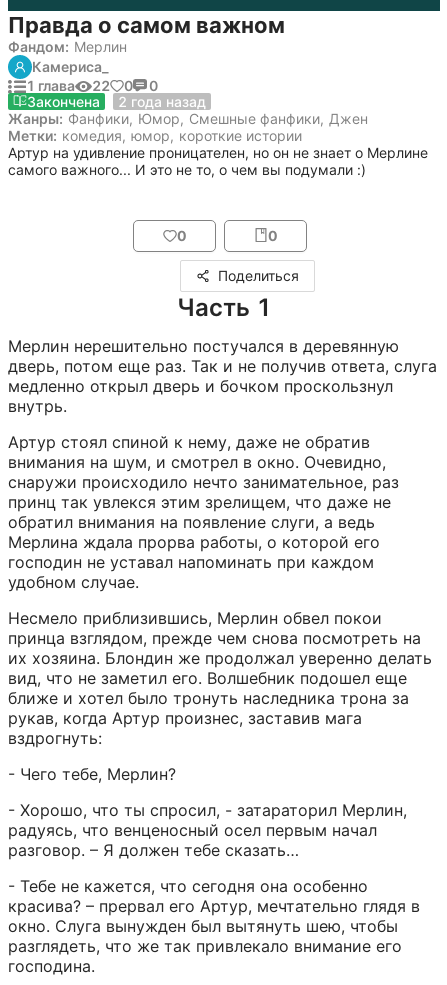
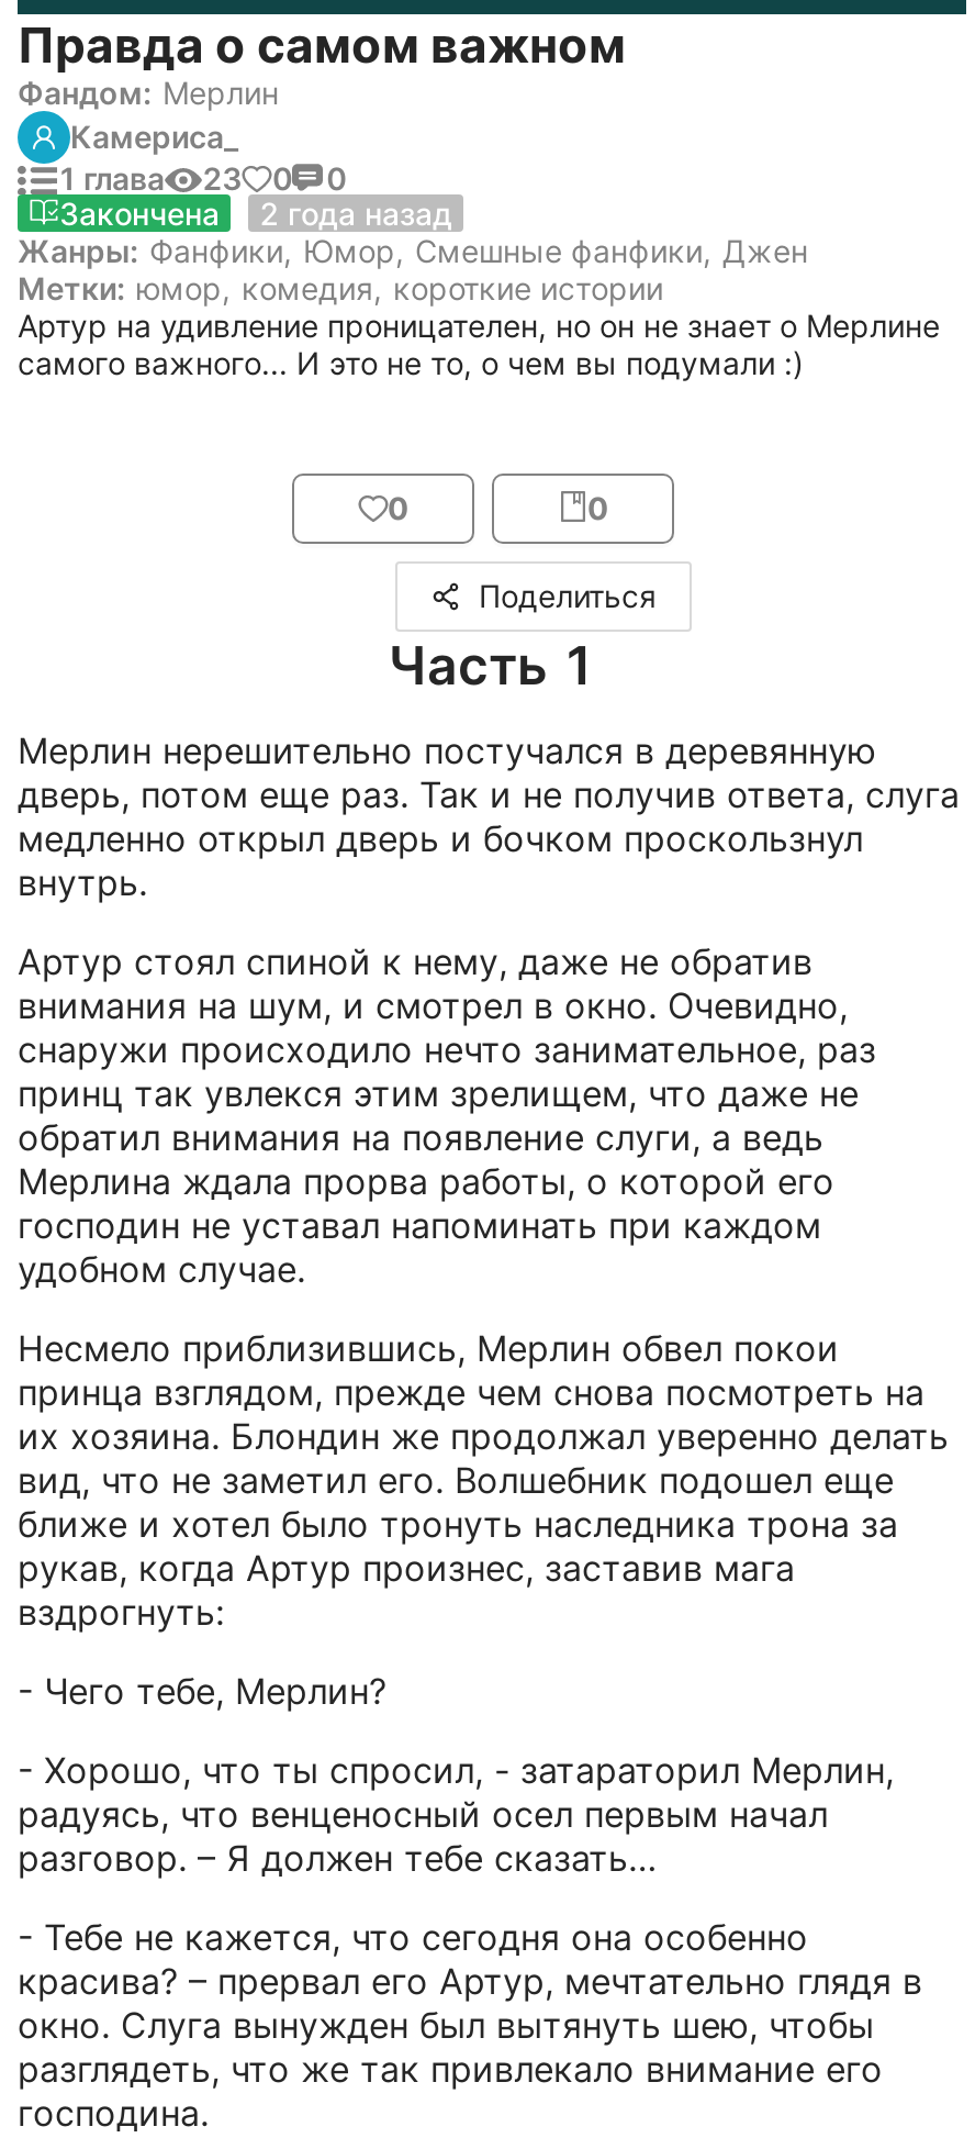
- 1 глава 22 0 0
+ 1 глава 23 0 0

- Метки: комедия, юмор, короткие истории
+ Метки: юмор, комедия, короткие истории
